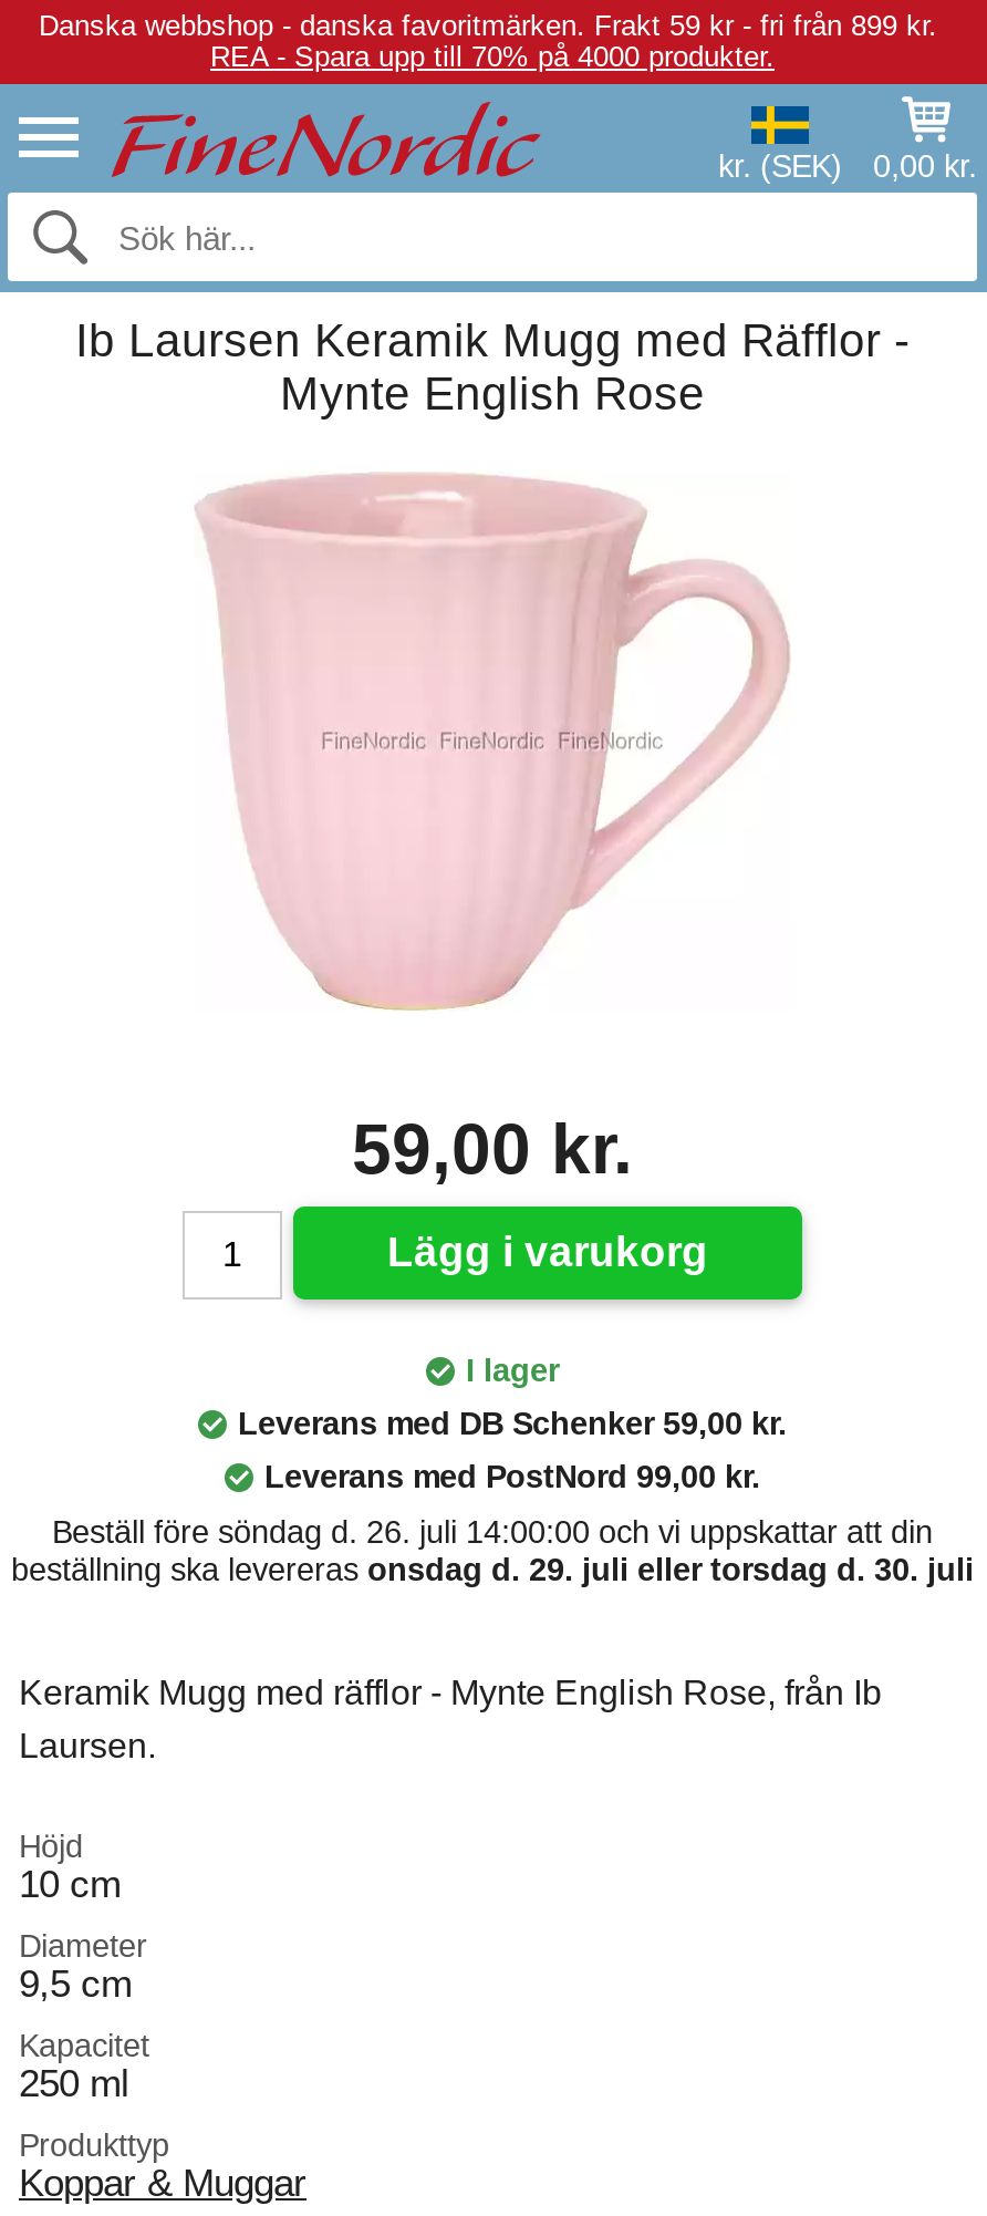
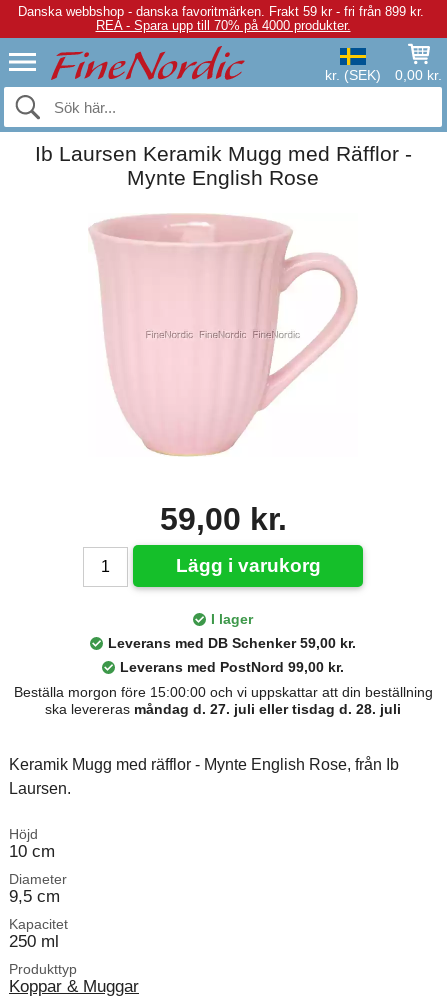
- Beställ före söndag d. 26. juli 14:00:00 och vi uppskattar att din
- beställning ska levereras onsdag d. 29. juli eller torsdag d. 30. juli
+ Beställa morgon före 15:00:00 och vi uppskattar att din beställning
+ ska levereras måndag d. 27. juli eller tisdag d. 28. juli
